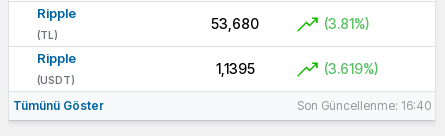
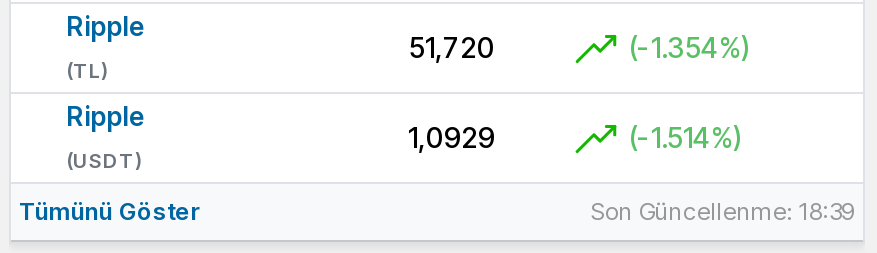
- 53,680
+ 51,720

- (3.81%)
+ (-1.354%)

- 1,1395
+ 1,0929

- (3.619%)
+ (-1.514%)

- Son Güncellenme: 16:40
+ Son Güncellenme: 18:39
